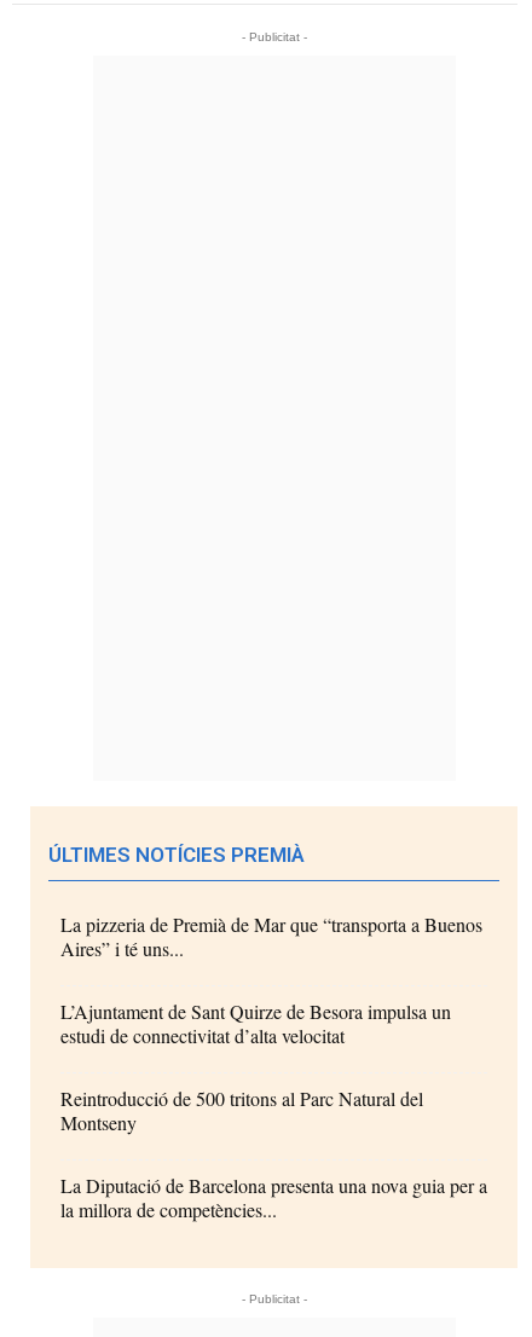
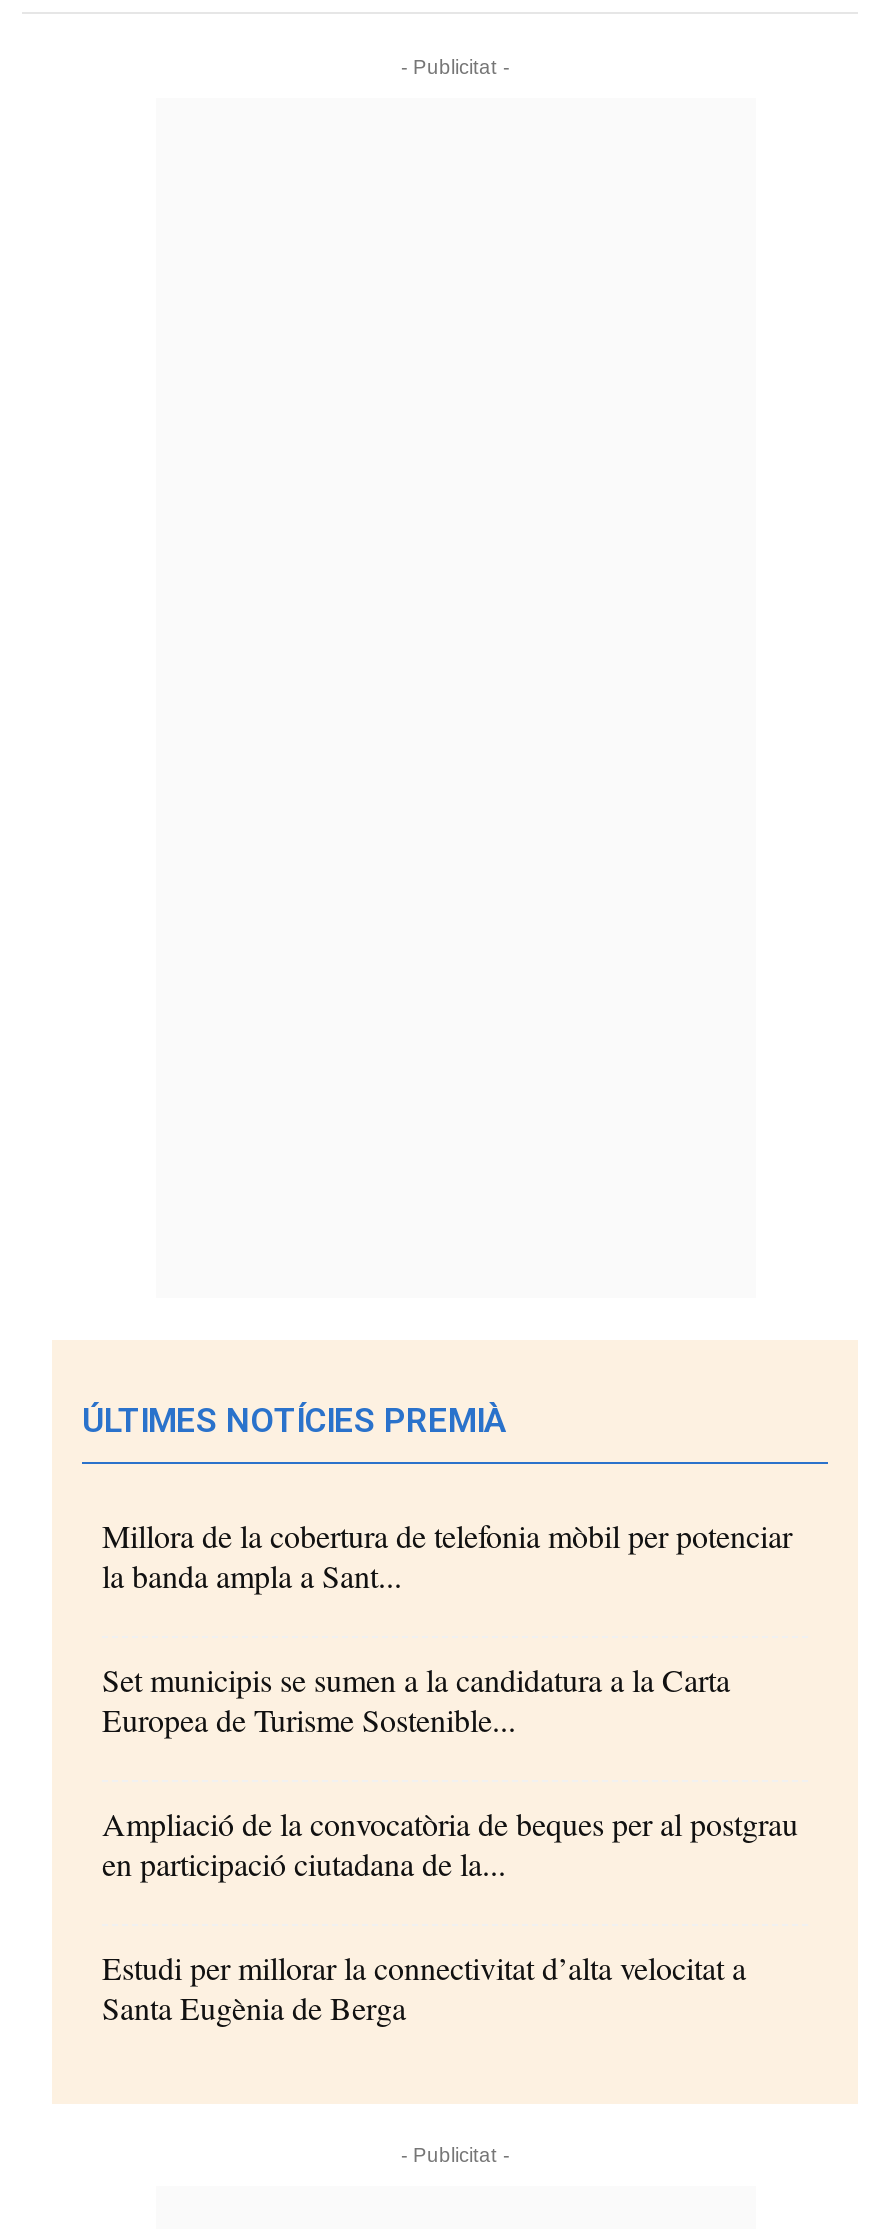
- La pizzeria de Premià de Mar que “transporta a Buenos
- Aires” i té uns...
+ Millora de la cobertura de telefonia mòbil per potenciar
+ la banda ampla a Sant...

- L’Ajuntament de Sant Quirze de Besora impulsa un
- estudi de connectivitat d’alta velocitat
+ Set municipis se sumen a la candidatura a la Carta
+ Europea de Turisme Sostenible...

- Reintroducció de 500 tritons al Parc Natural del
- Montseny
+ Ampliació de la convocatòria de beques per al postgrau
+ en participació ciutadana de la...

- La Diputació de Barcelona presenta una nova guia per a
- la millora de competències...
+ Estudi per millorar la connectivitat d’alta velocitat a
+ Santa Eugènia de Berga
